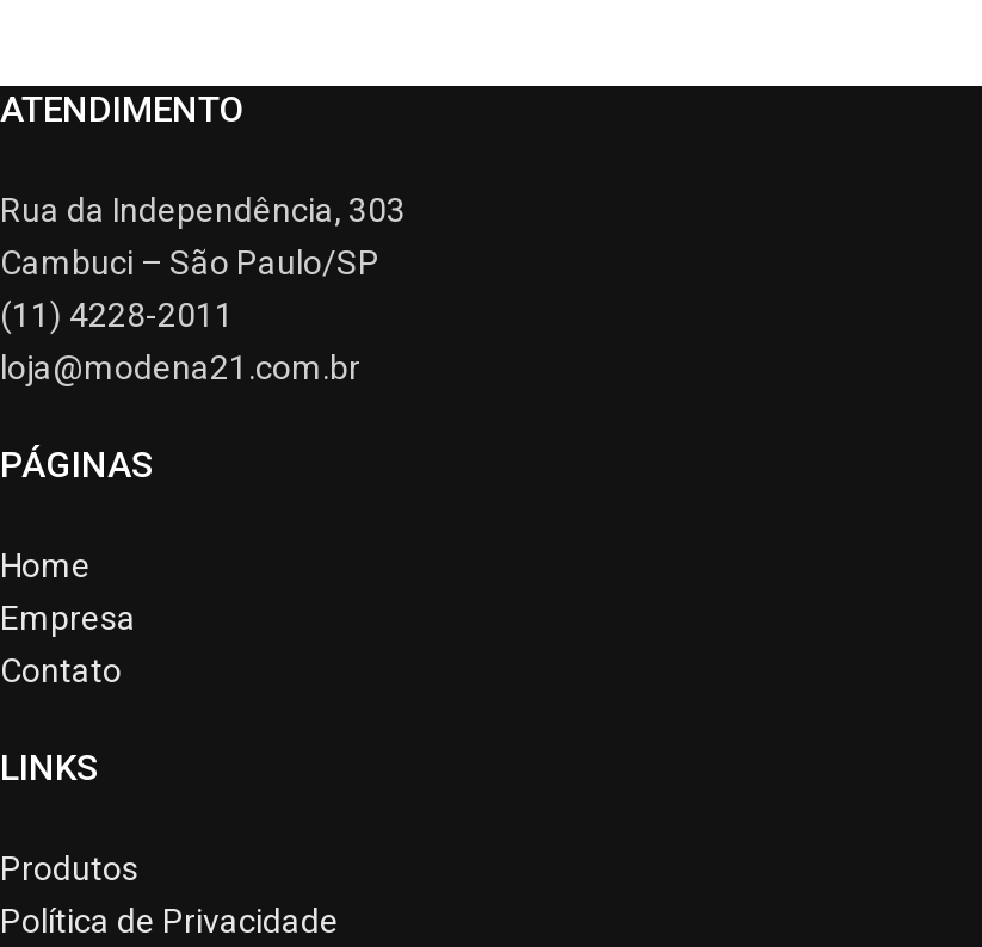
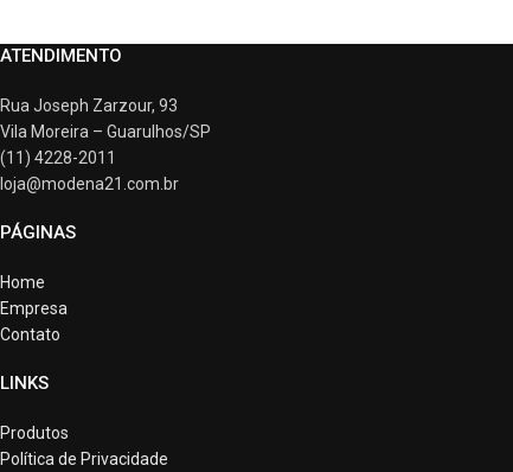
- Rua da Independência, 303
- Cambuci – São Paulo/SP
+ Rua Joseph Zarzour, 93
+ Vila Moreira – Guarulhos/SP
